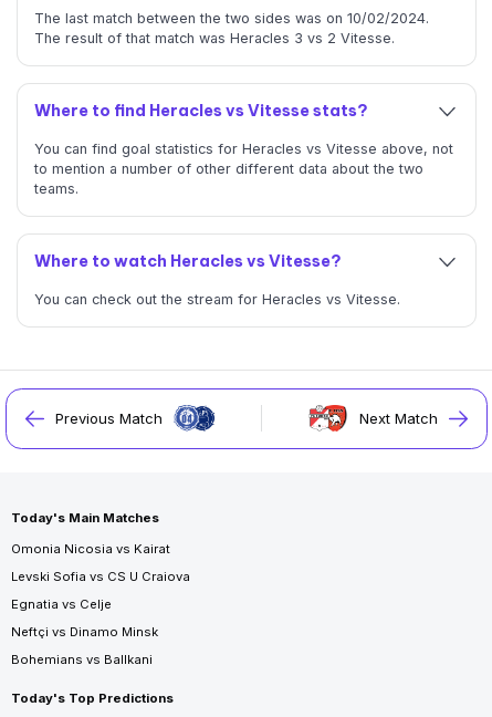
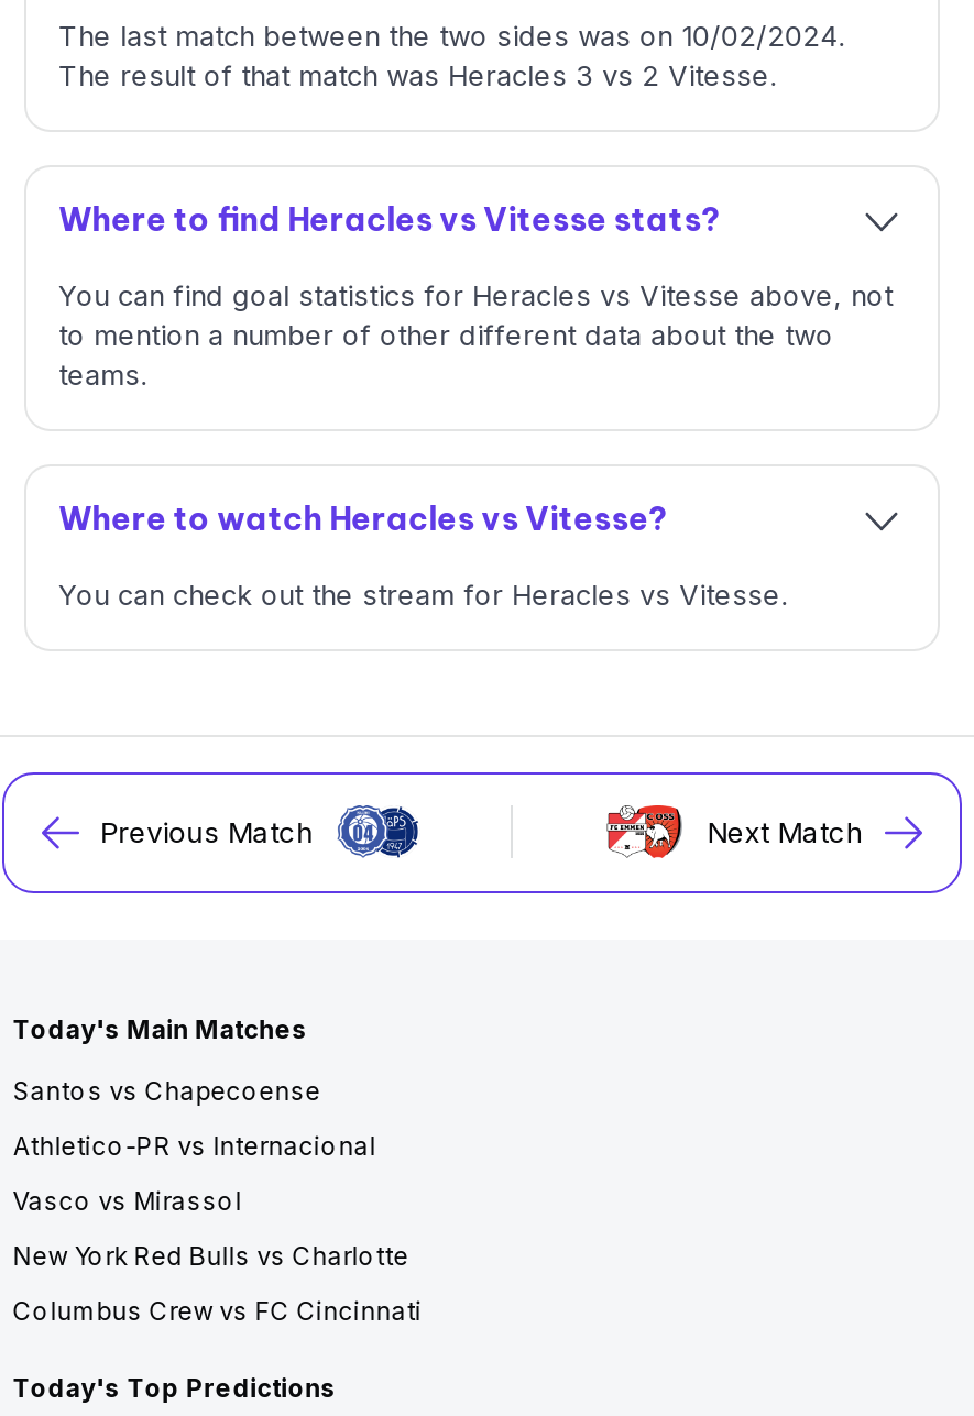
- Omonia Nicosia vs Kairat
+ Santos vs Chapecoense

- Levski Sofia vs CS U Craiova
+ Athletico-PR vs Internacional

- Egnatia vs Celje
+ Vasco vs Mirassol

- Neftçi vs Dinamo Minsk
+ New York Red Bulls vs Charlotte

- Bohemians vs Ballkani
+ Columbus Crew vs FC Cincinnati
